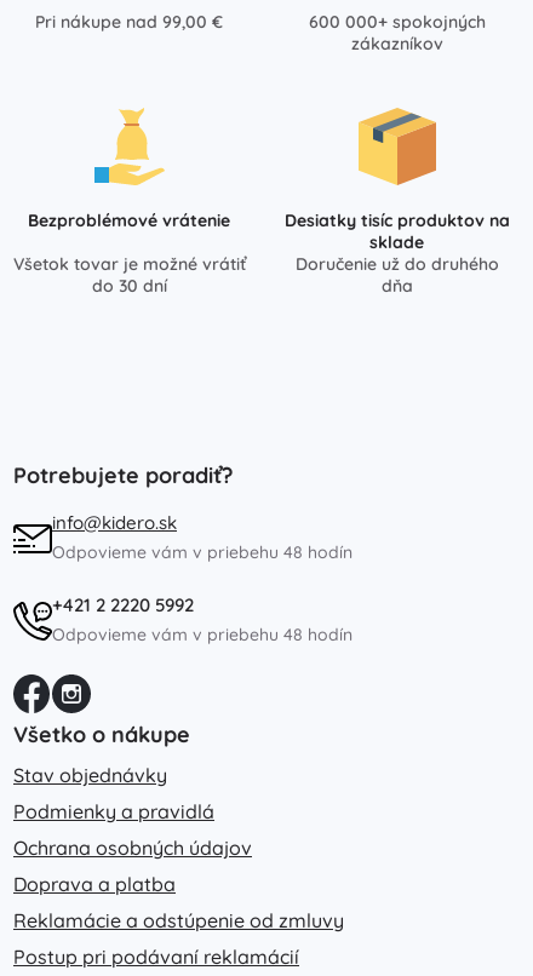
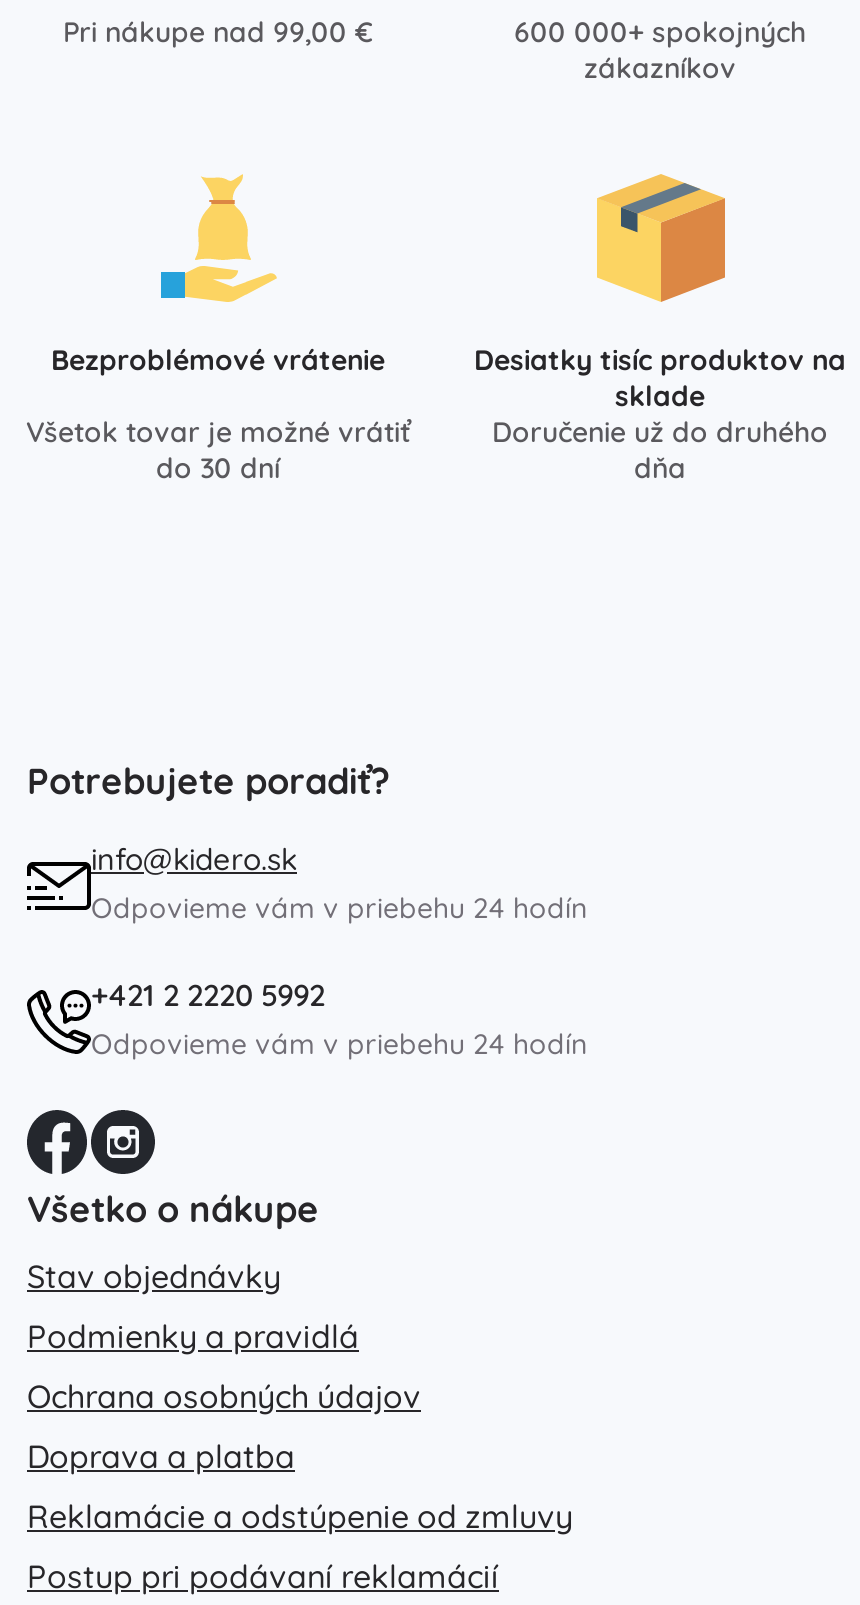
- Odpovieme vám v priebehu 48 hodín
+ Odpovieme vám v priebehu 24 hodín

- Odpovieme vám v priebehu 48 hodín
+ Odpovieme vám v priebehu 24 hodín
